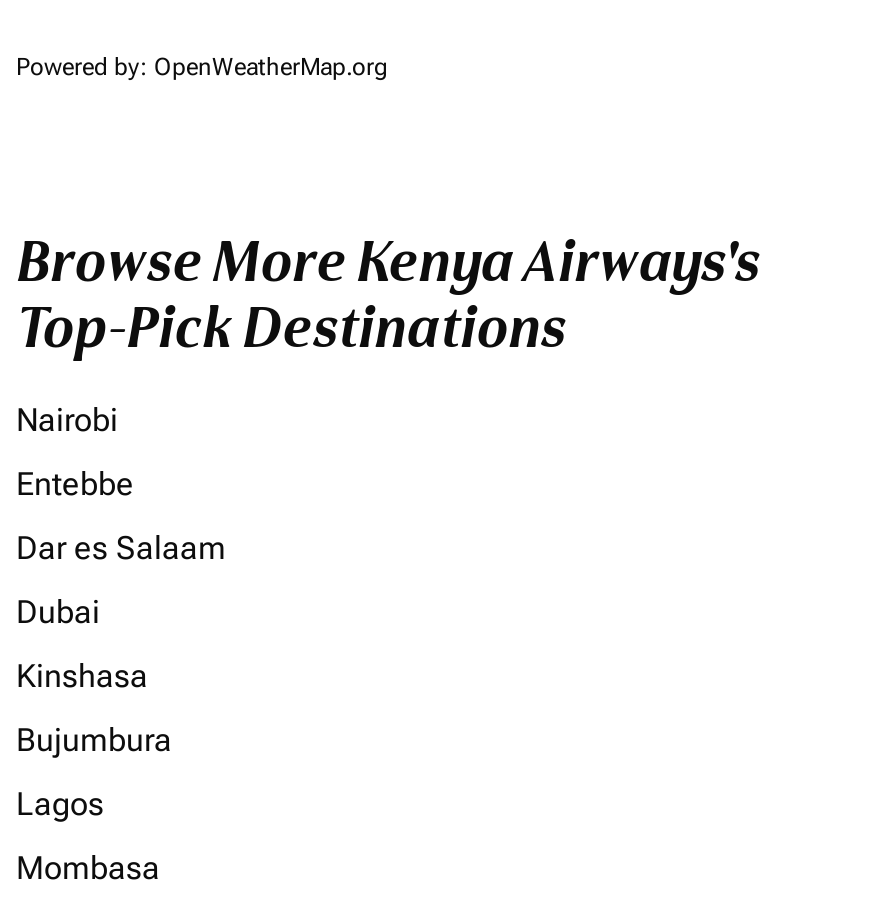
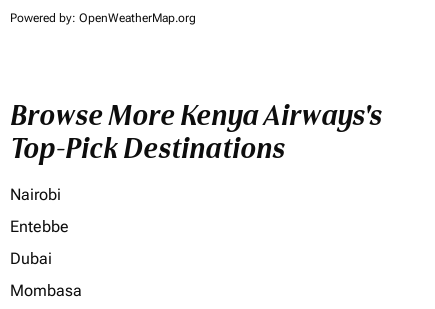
- Dar es Salaam

- Kinshasa
- Bujumbura
- Lagos
